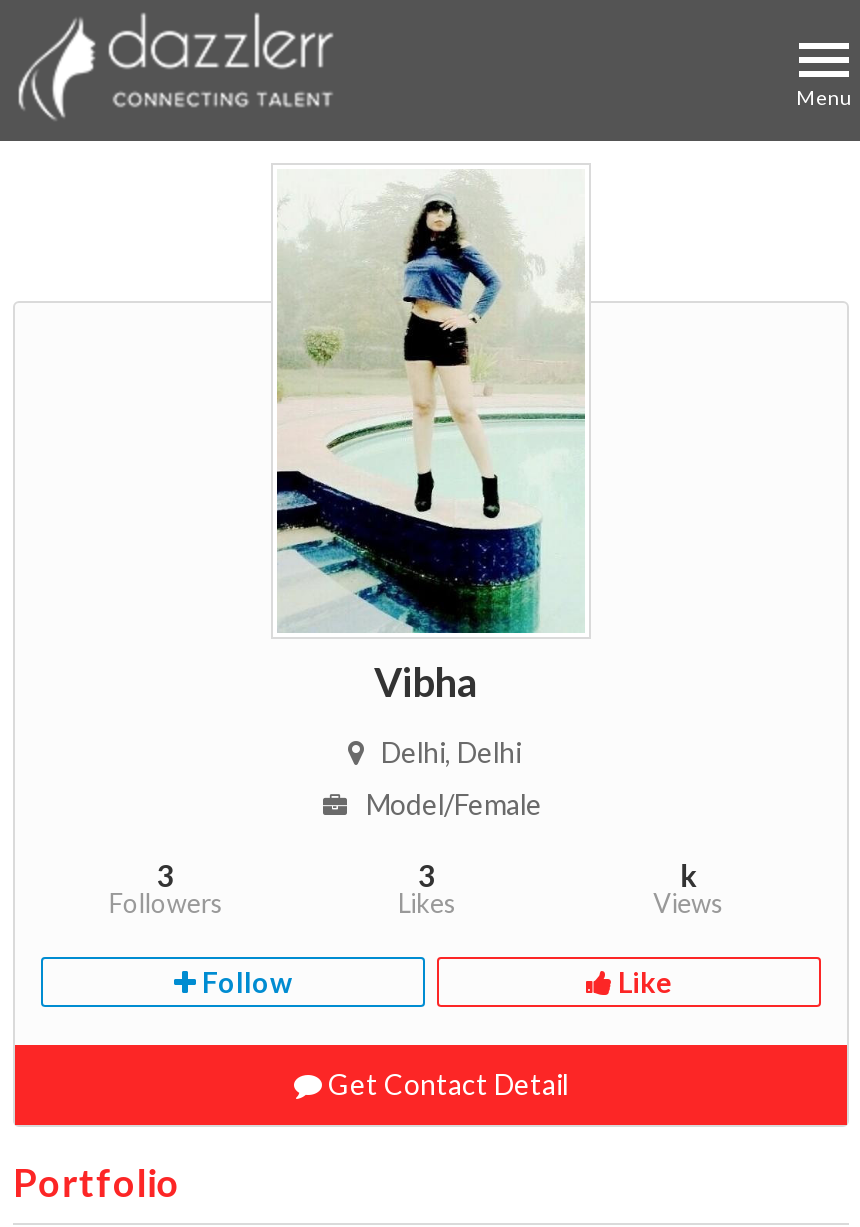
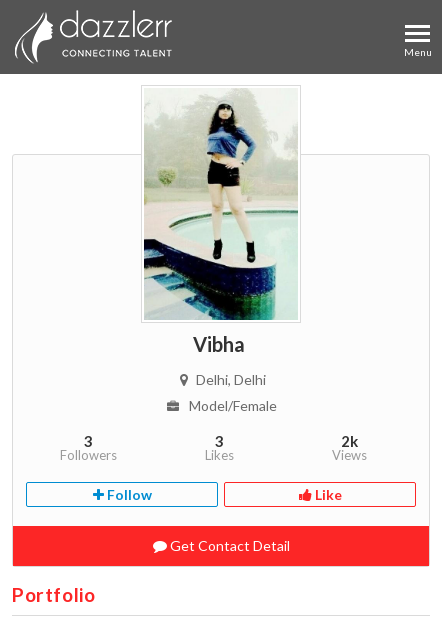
- k
+ 2k
